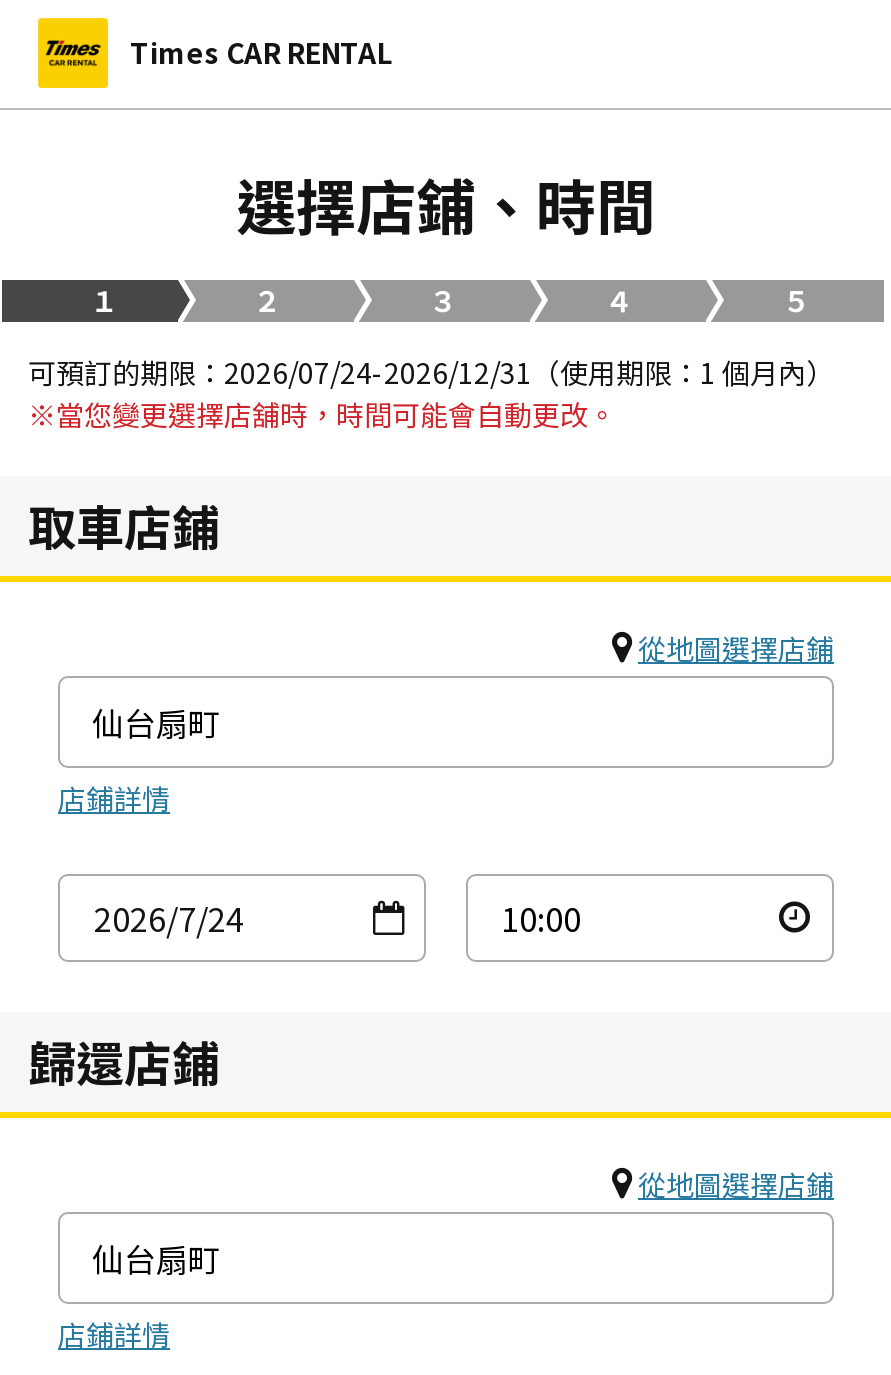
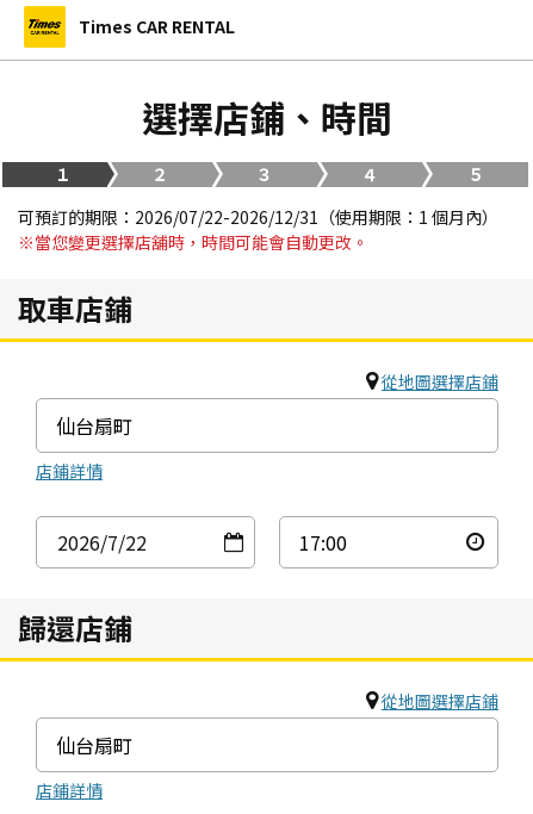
- 可預訂的期限：2026/07/24-2026/12/31（使用期限：1 個月內）
+ 可預訂的期限：2026/07/22-2026/12/31（使用期限：1 個月內）

- 2026/7/24
+ 2026/7/22
